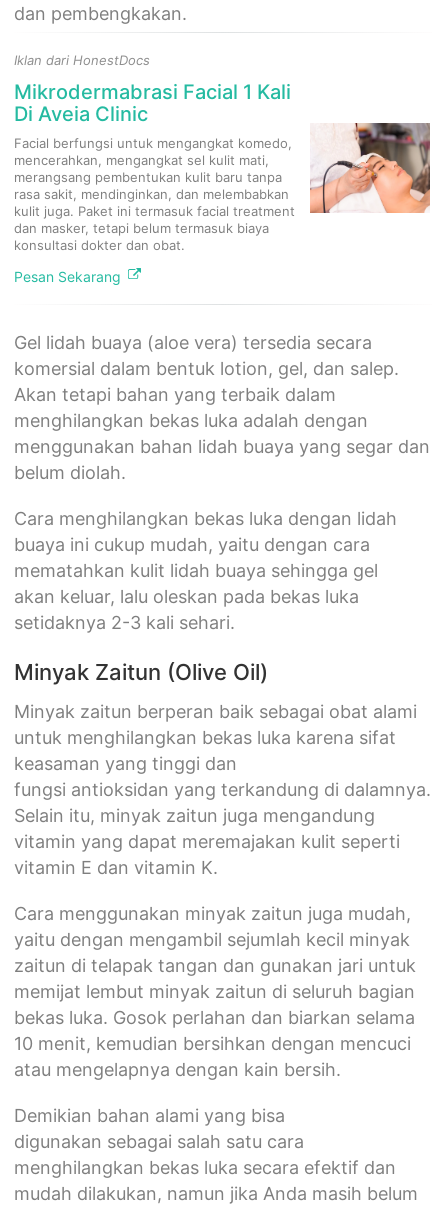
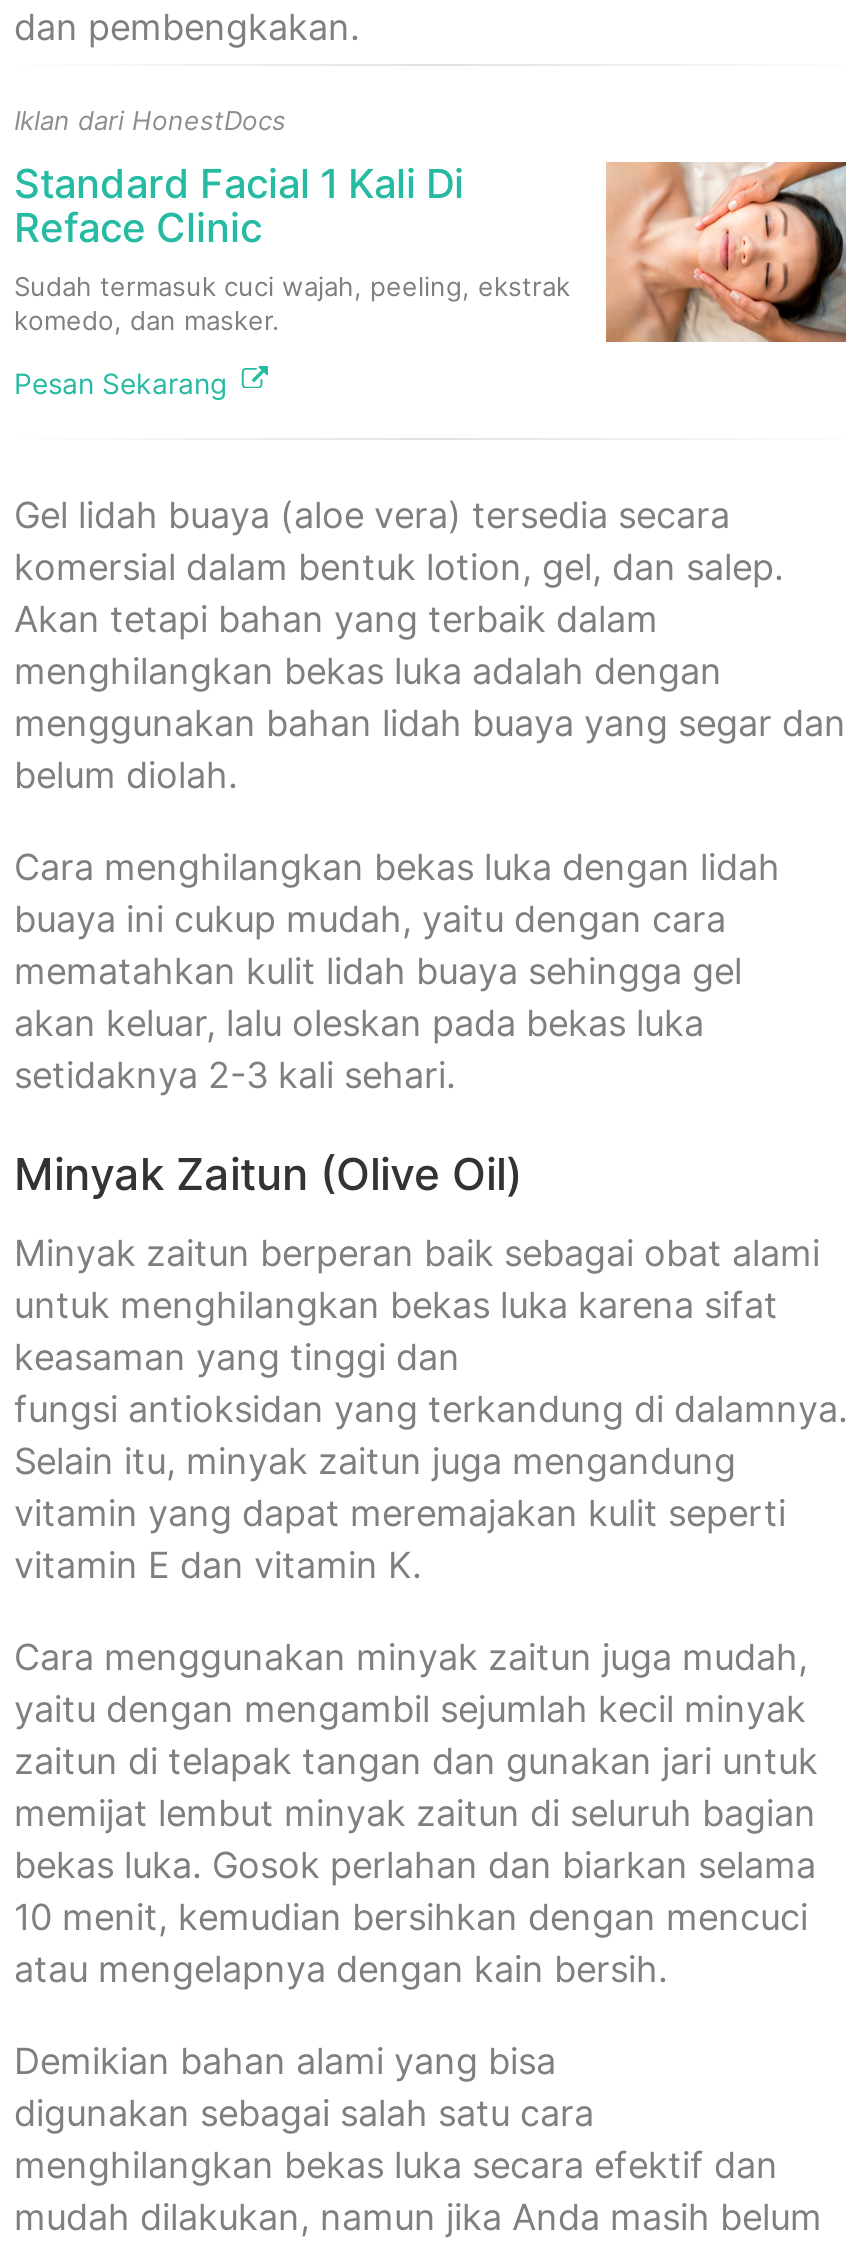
- [image]
- Mikrodermabrasi Facial 1 Kali
- Di Aveia Clinic
- Facial berfungsi untuk mengangkat komedo,
- mencerahkan, mengangkat sel kulit mati,
- merangsang pembentukan kulit baru tanpa
- rasa sakit, mendinginkan, dan melembabkan
- kulit juga. Paket ini termasuk facial treatment
- dan masker, tetapi belum termasuk biaya
- konsultasi dokter dan obat.
+ [image]
+ Standard Facial 1 Kali Di
+ Reface Clinic
+ Sudah termasuk cuci wajah, peeling, ekstrak
+ komedo, dan masker.
